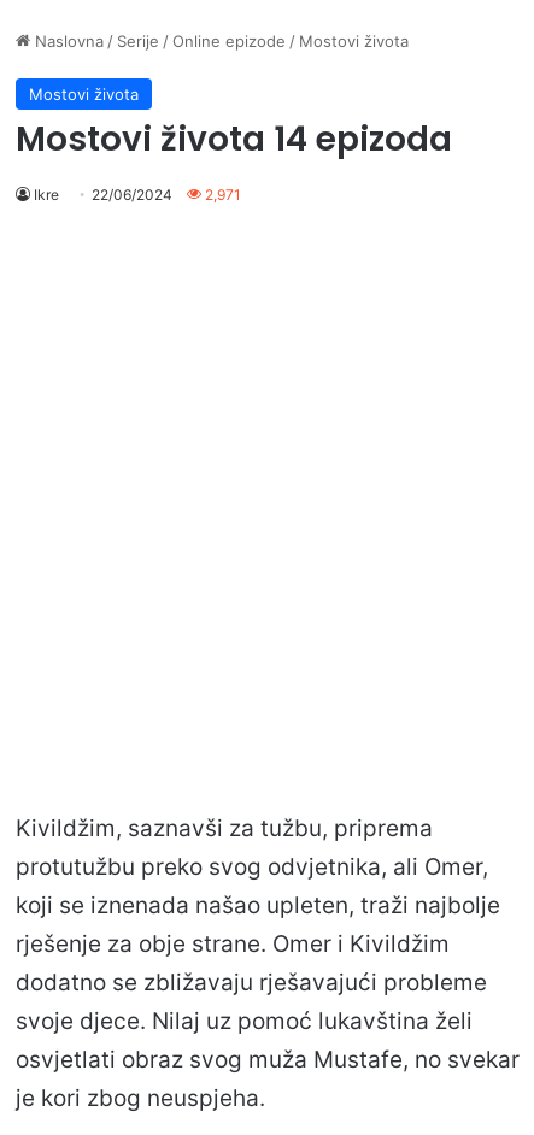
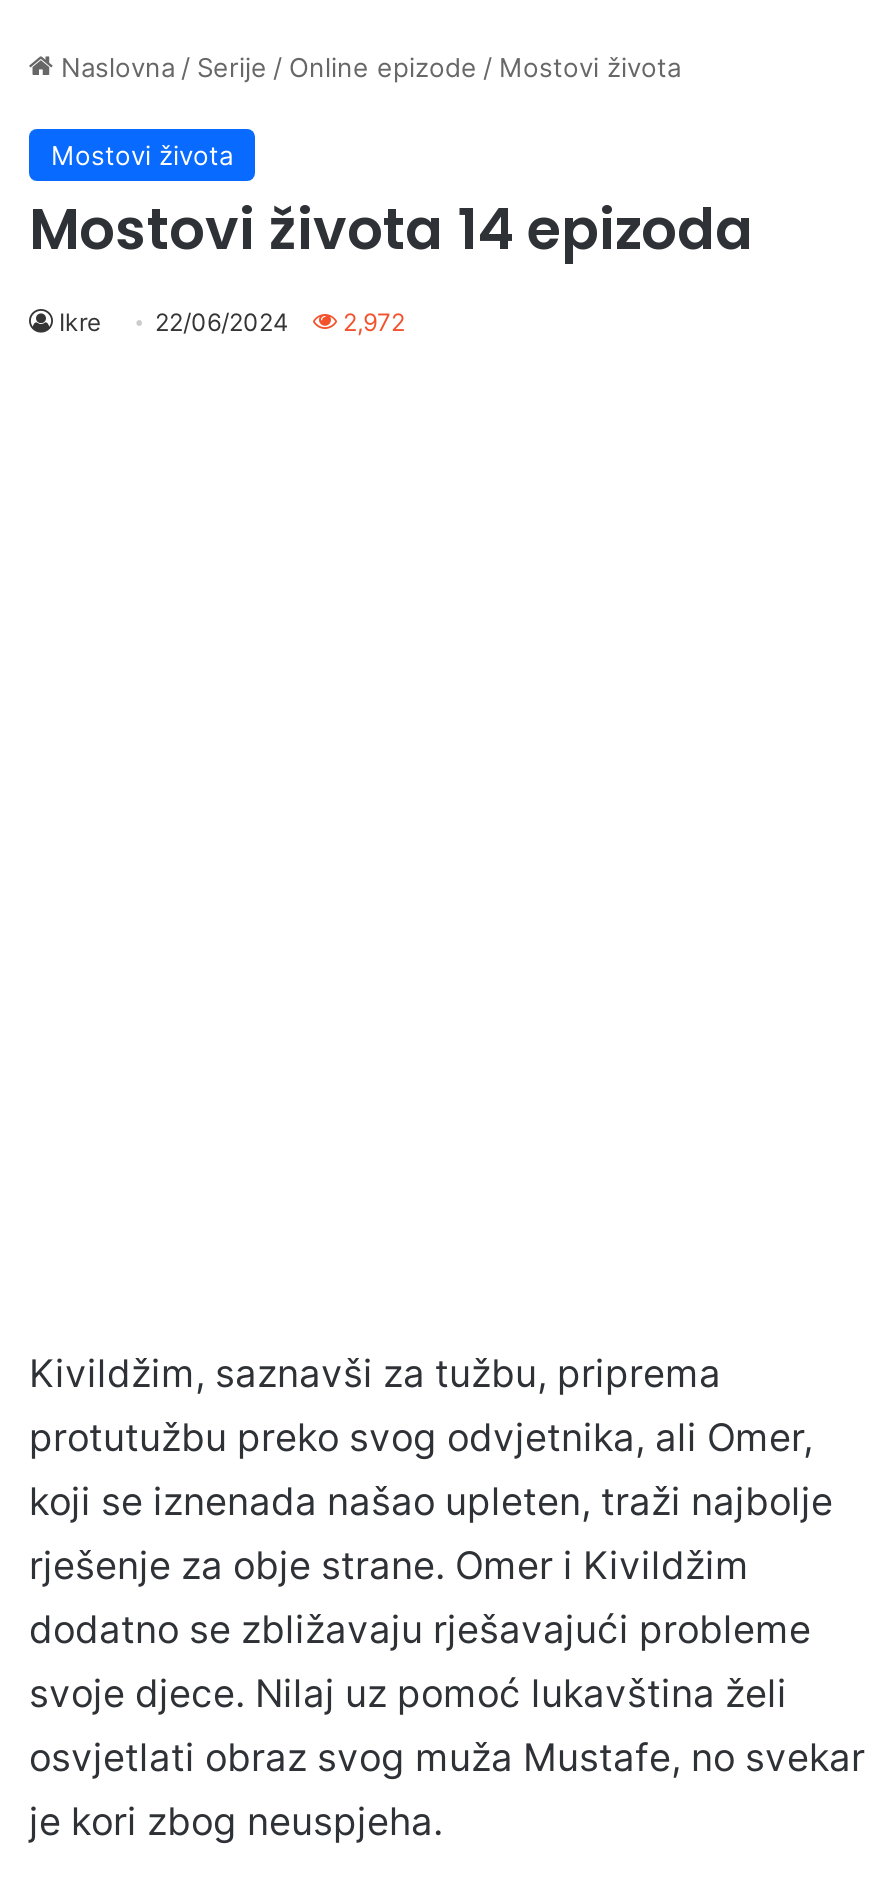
- Ikre 22/06/2024 2,971
+ Ikre 22/06/2024 2,972
